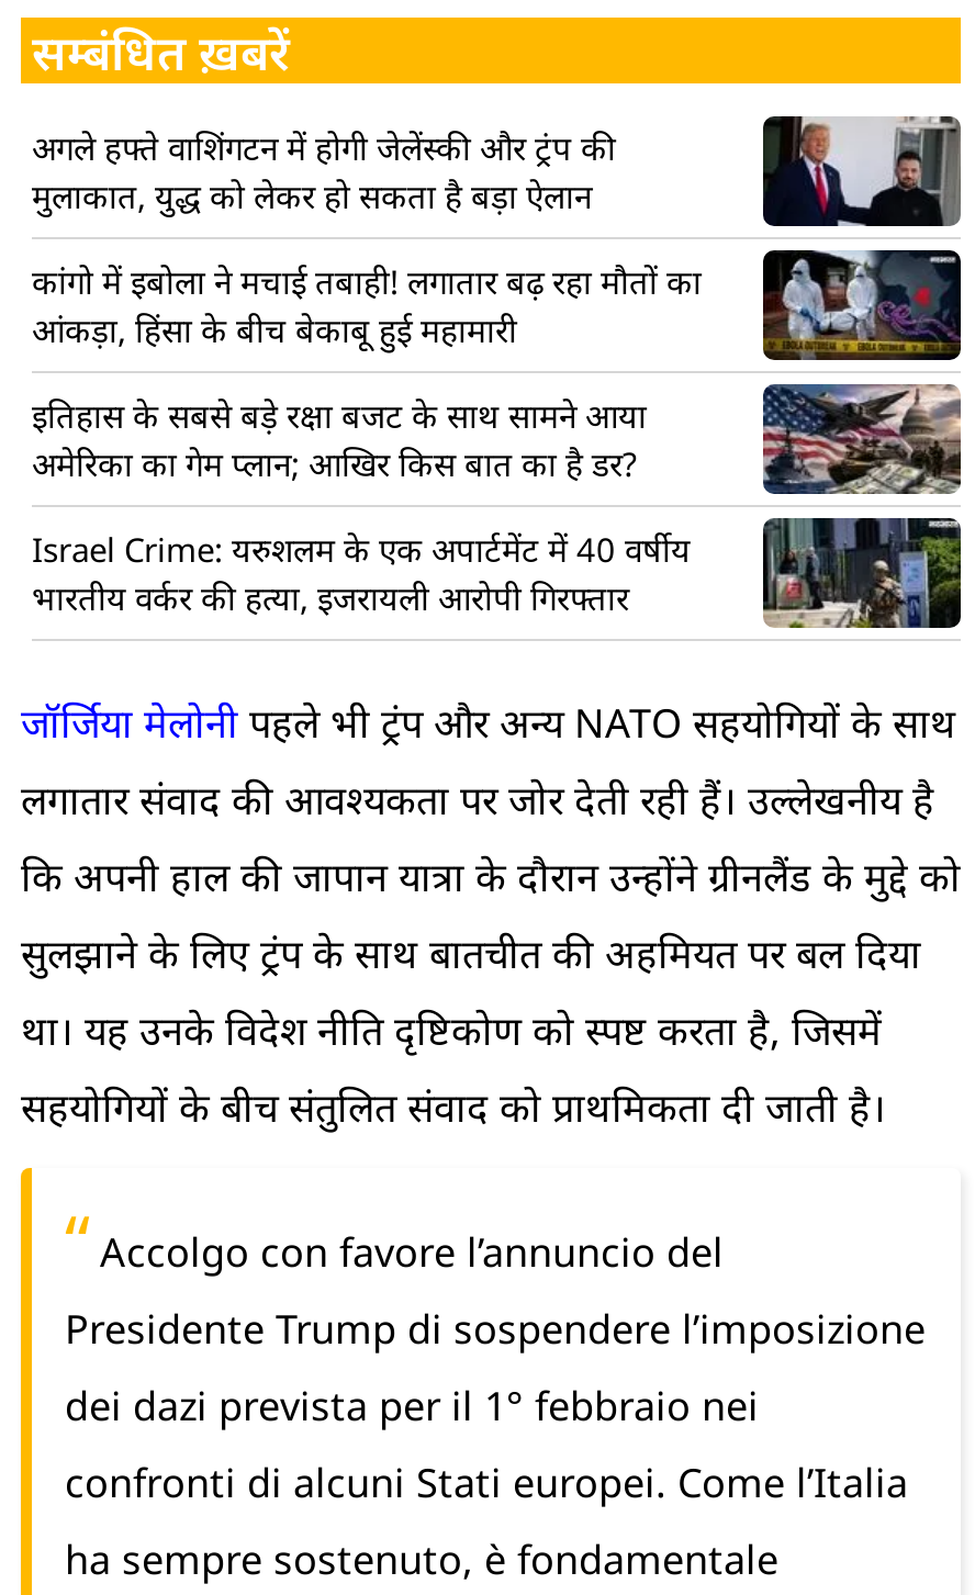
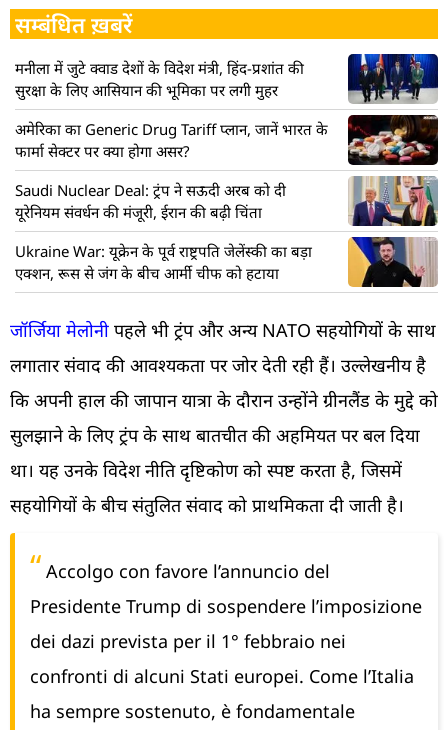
- अगले हफ्ते वाशिंगटन में होगी जेलेंस्की और ट्रंप की
- मुलाकात, युद्ध को लेकर हो सकता है बड़ा ऐलान
+ मनीला में जुटे क्वाड देशों के विदेश मंत्री, हिंद-प्रशांत की
+ सुरक्षा के लिए आसियान की भूमिका पर लगी मुहर

- [image]
+ [image]

- [image]
- कांगो में इबोला ने मचाई तबाही! लगातार बढ़ रहा मौतों का
- आंकड़ा, हिंसा के बीच बेकाबू हुई महामारी
+ [image]
+ अमेरिका का Generic Drug Tariff प्लान, जानें भारत के
+ फार्मा सेक्टर पर क्या होगा असर?

- इतिहास के सबसे बड़े रक्षा बजट के साथ सामने आया
- अमेरिका का गेम प्लान; आखिर किस बात का है डर?
+ Saudi Nuclear Deal: ट्रंप ने सऊदी अरब को दी
+ यूरेनियम संवर्धन की मंजूरी, ईरान की बढ़ी चिंता

- [image]
+ [image]

- [image]
- Israel Crime: यरुशलम के एक अपार्टमेंट में 40 वर्षीय
- भारतीय वर्कर की हत्या, इजरायली आरोपी गिरफ्तार
+ [image]
+ Ukraine War: यूक्रेन के पूर्व राष्ट्रपति जेलेंस्की का बड़ा
+ एक्शन, रूस से जंग के बीच आर्मी चीफ को हटाया
